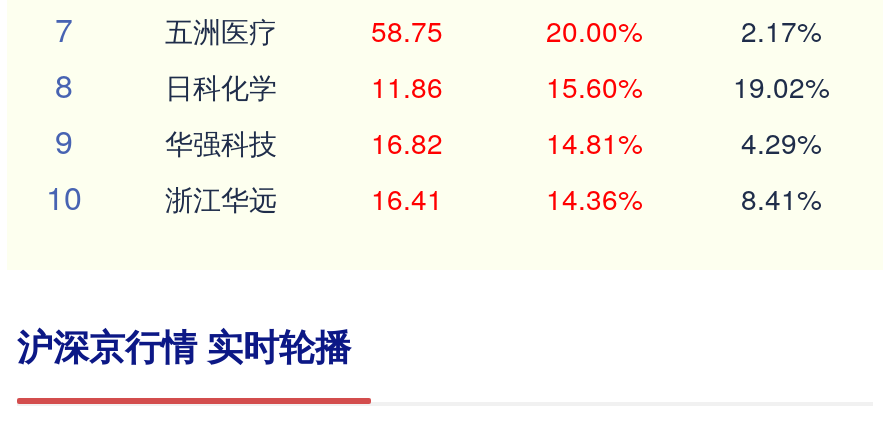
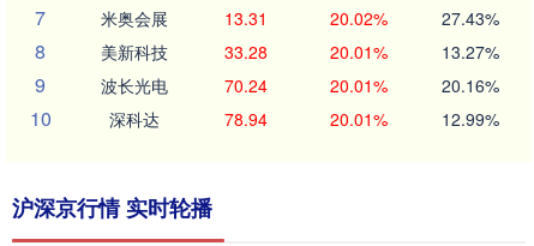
- 五洲医疗
- 58.75
- 20.00%
- 2.17%
+ 米奥会展
+ 13.31
+ 20.02%
+ 27.43%

- 日科化学
- 11.86
- 15.60%
- 19.02%
+ 美新科技
+ 33.28
+ 20.01%
+ 13.27%

- 华强科技
- 16.82
- 14.81%
- 4.29%
+ 波长光电
+ 70.24
+ 20.01%
+ 20.16%

- 浙江华远
- 16.41
- 14.36%
- 8.41%
+ 深科达
+ 78.94
+ 20.01%
+ 12.99%
